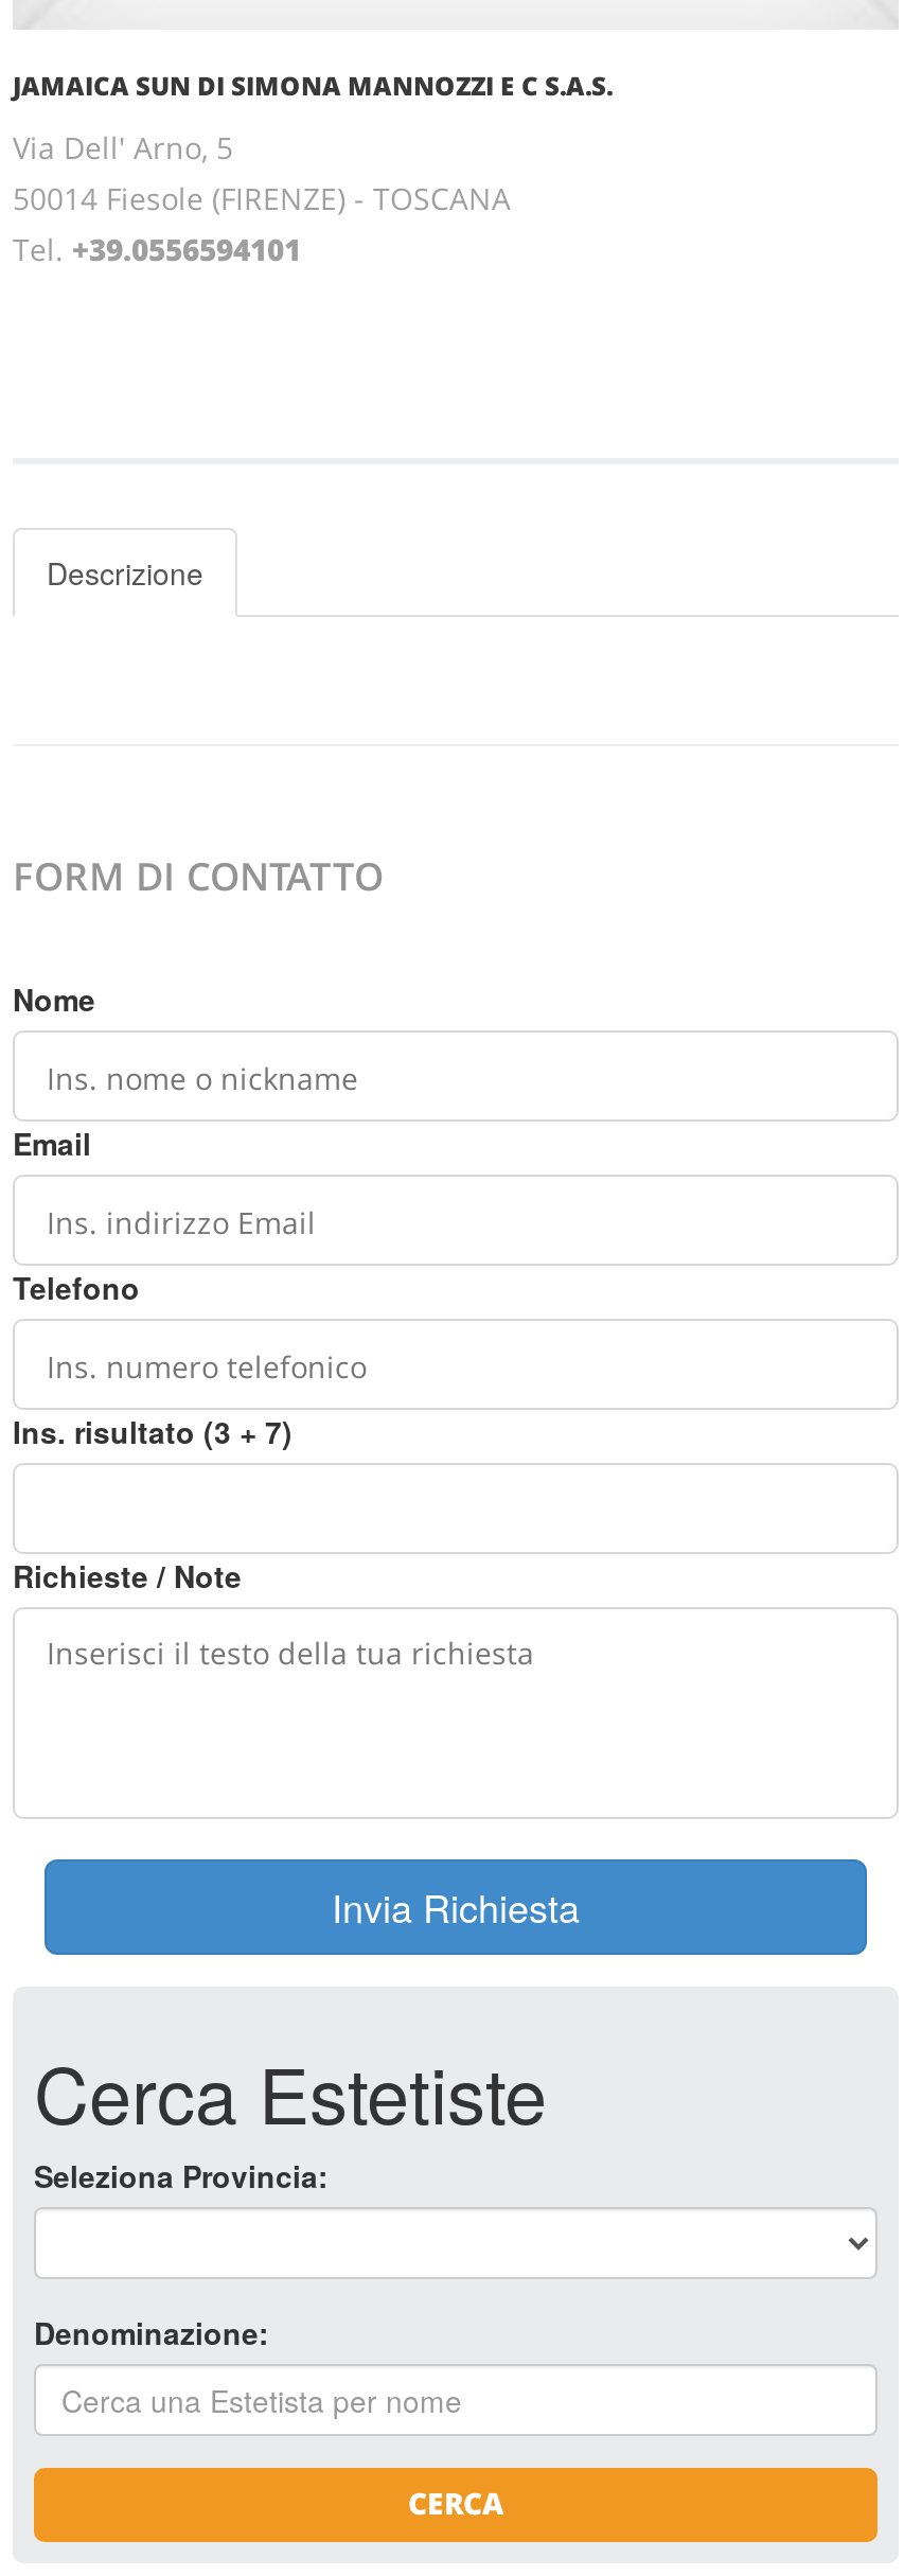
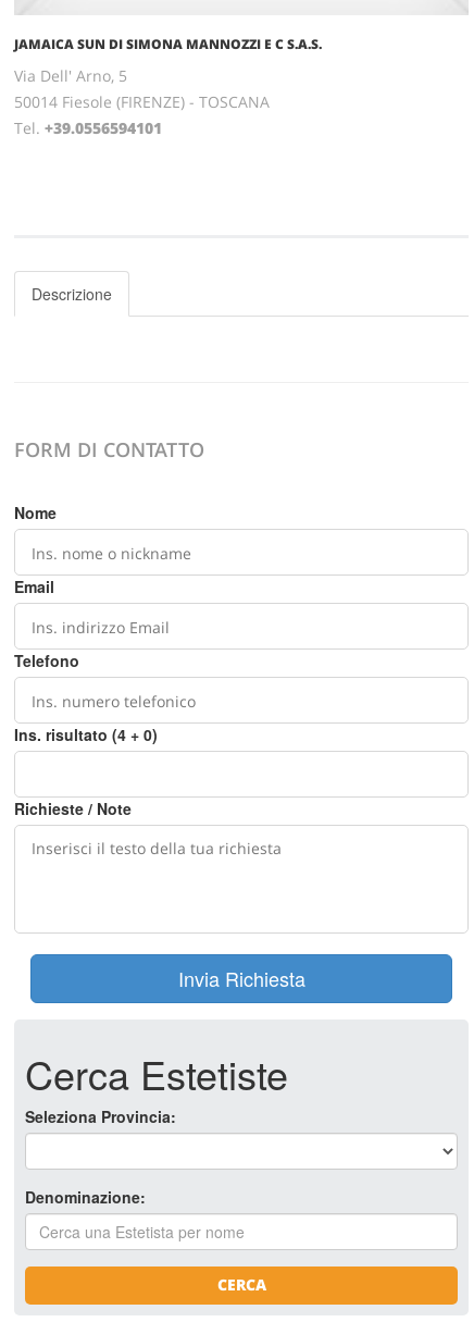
- Ins. risultato (3 + 7)
+ Ins. risultato (4 + 0)
